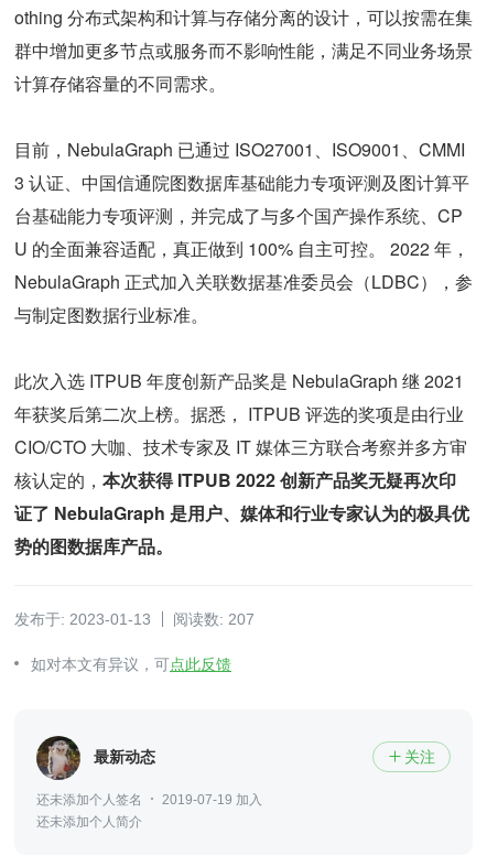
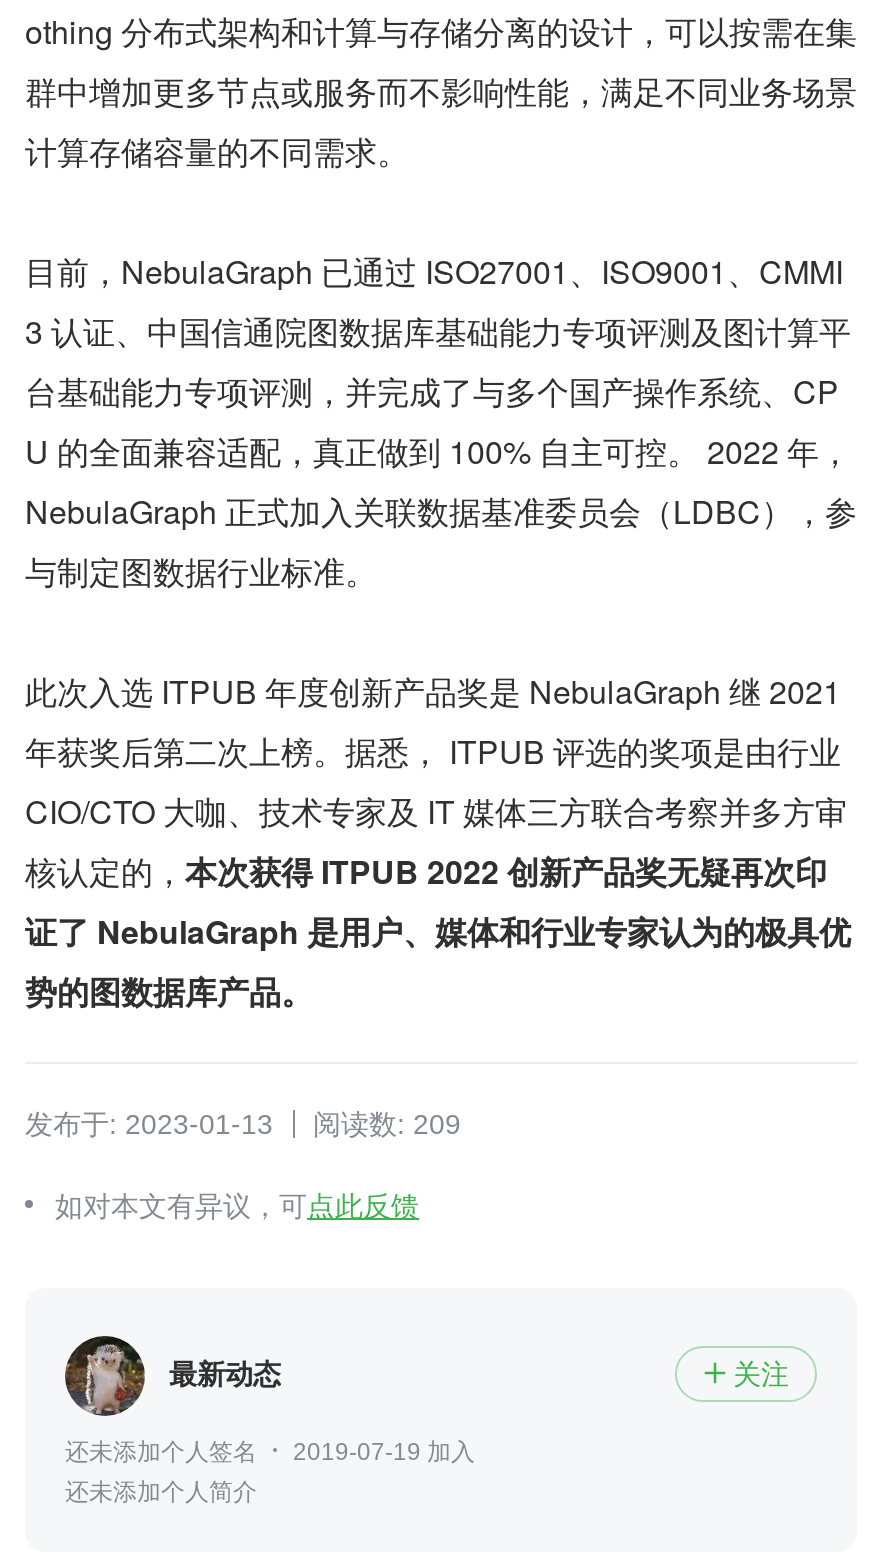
- 发布于: 2023-01-13 阅读数: 207
+ 发布于: 2023-01-13 阅读数: 209
